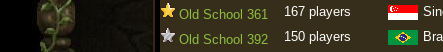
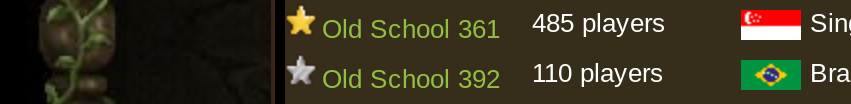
- Old School 361 167 players
+ Old School 361 485 players

- Old School 392 150 players
+ Old School 392 110 players
